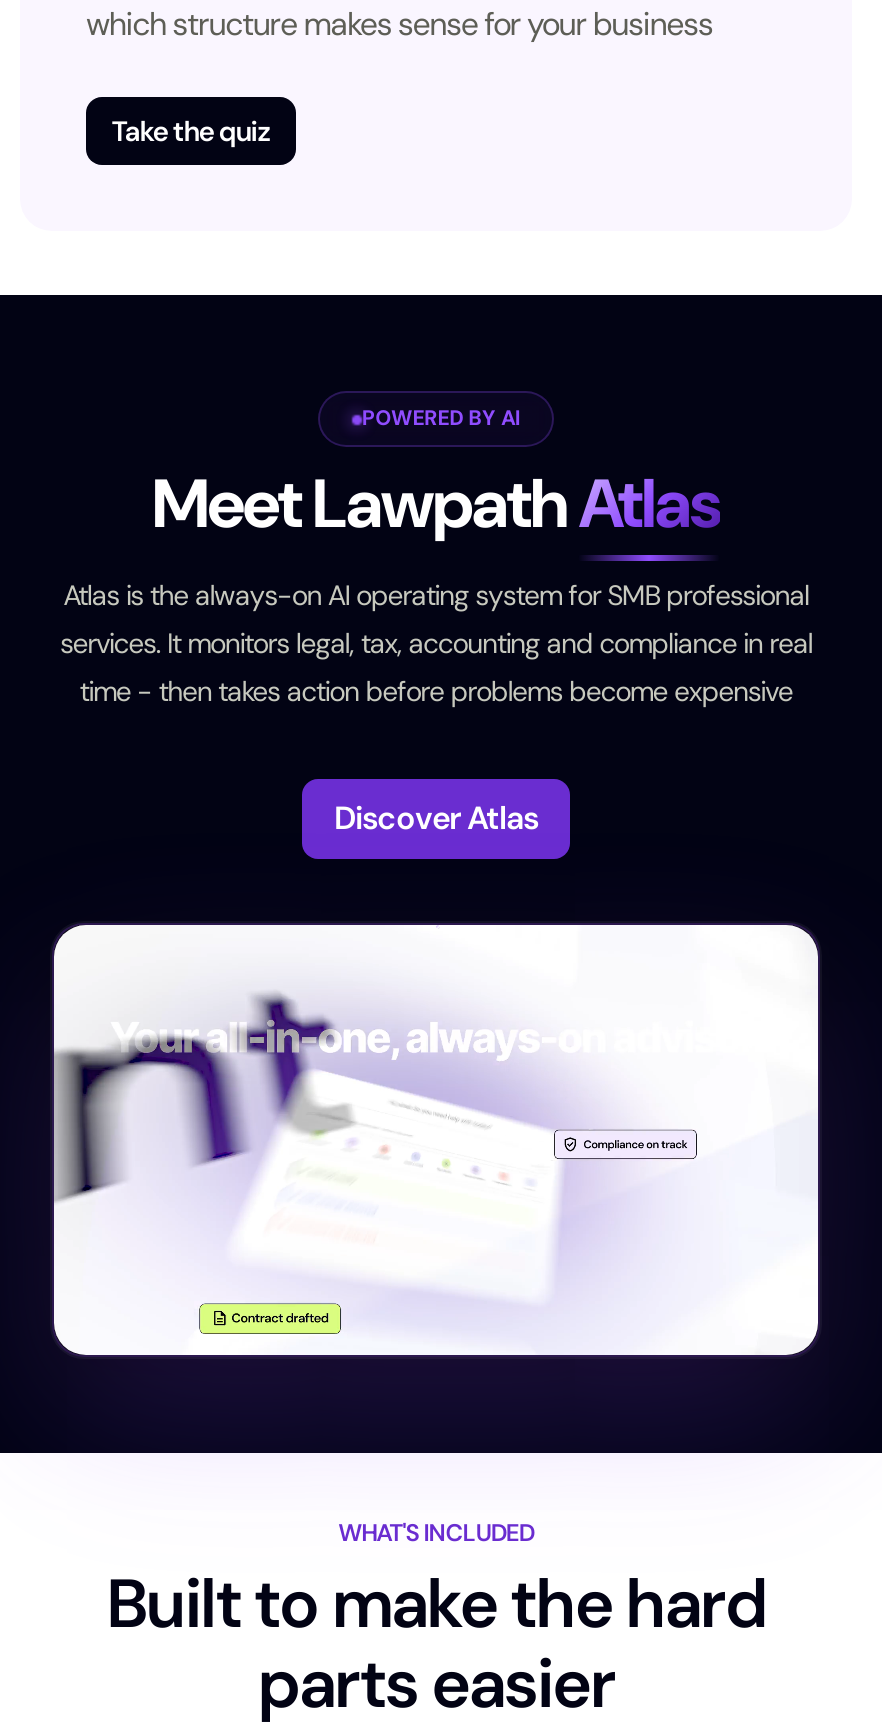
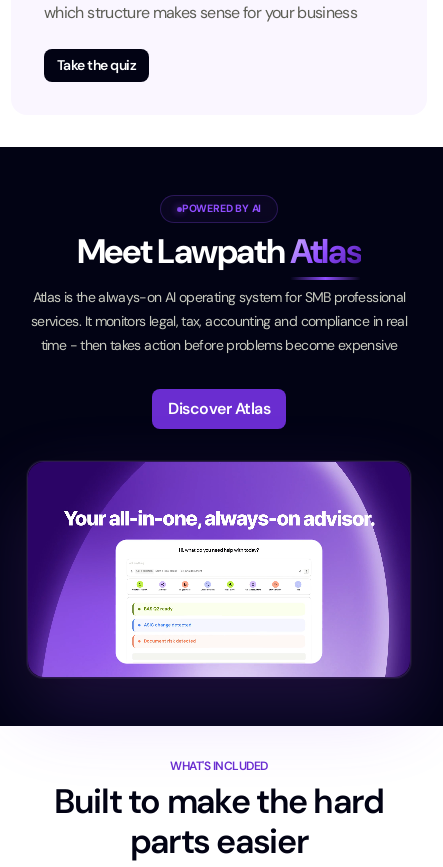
- [image]
+ [image]
